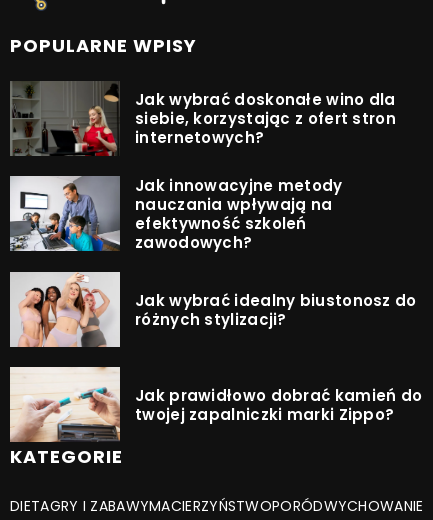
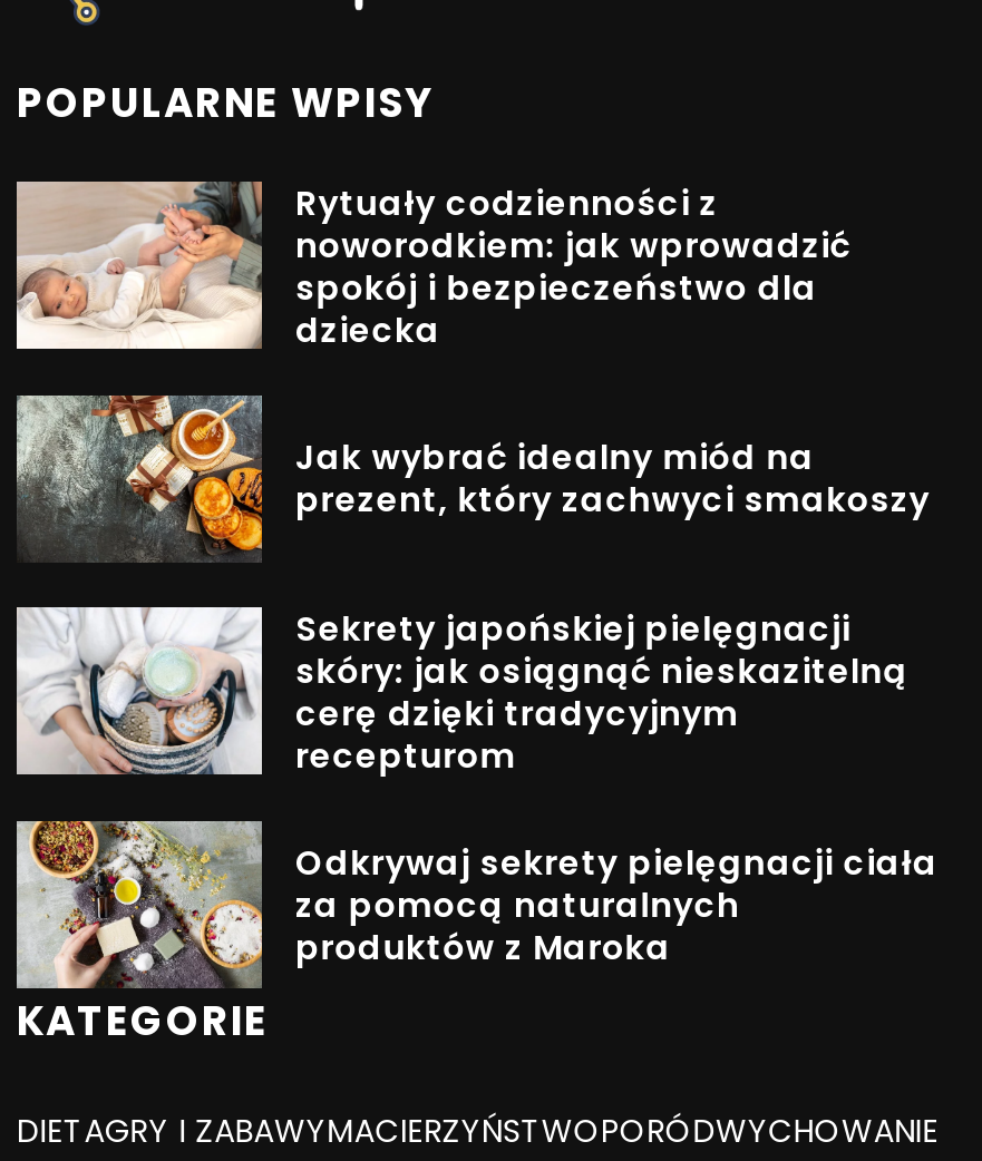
- [image]
- Jak wybrać doskonałe wino dla
- siebie, korzystając z ofert stron
- internetowych?
+ [image]
+ Rytuały codzienności z
+ noworodkiem: jak wprowadzić
+ spokój i bezpieczeństwo dla
+ dziecka

- [image]
- Jak innowacyjne metody
- nauczania wpływają na
- efektywność szkoleń
- zawodowych?
+ [image]
+ Jak wybrać idealny miód na
+ prezent, który zachwyci smakoszy

- [image]
- Jak wybrać idealny biustonosz do
- różnych stylizacji?
+ [image]
+ Sekrety japońskiej pielęgnacji
+ skóry: jak osiągnąć nieskazitelną
+ cerę dzięki tradycyjnym
+ recepturom

- [image]
- Jak prawidłowo dobrać kamień do
- twojej zapalniczki marki Zippo?
+ [image]
+ Odkrywaj sekrety pielęgnacji ciała
+ za pomocą naturalnych
+ produktów z Maroka
